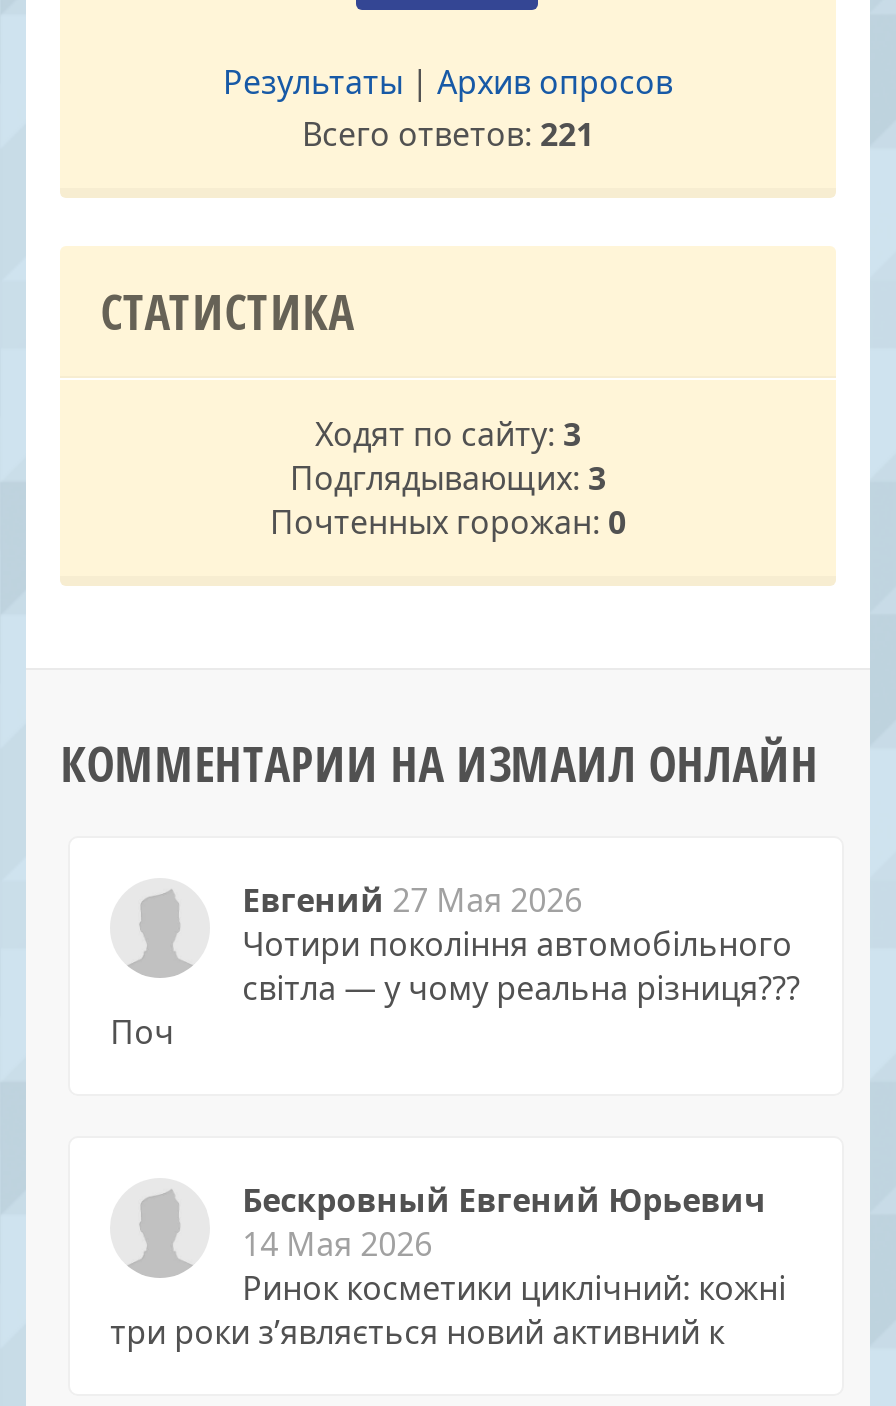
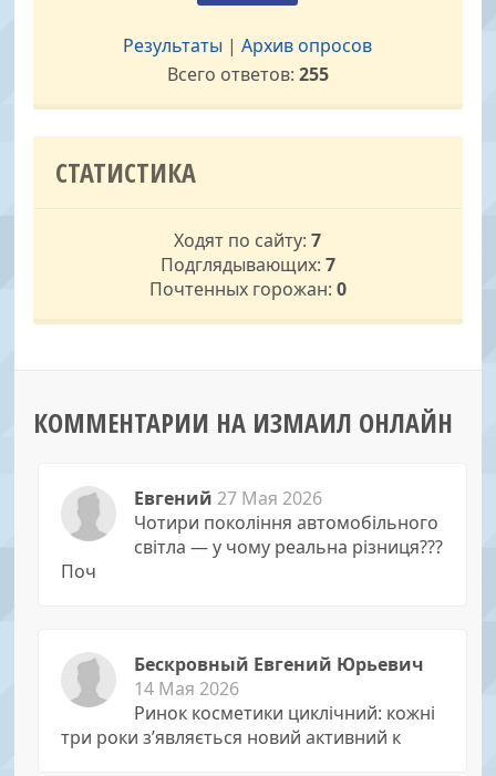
- Всего ответов: 221
+ Всего ответов: 255

- Ходят по сайту: 3
+ Ходят по сайту: 7

- Подглядывающих: 3
+ Подглядывающих: 7
